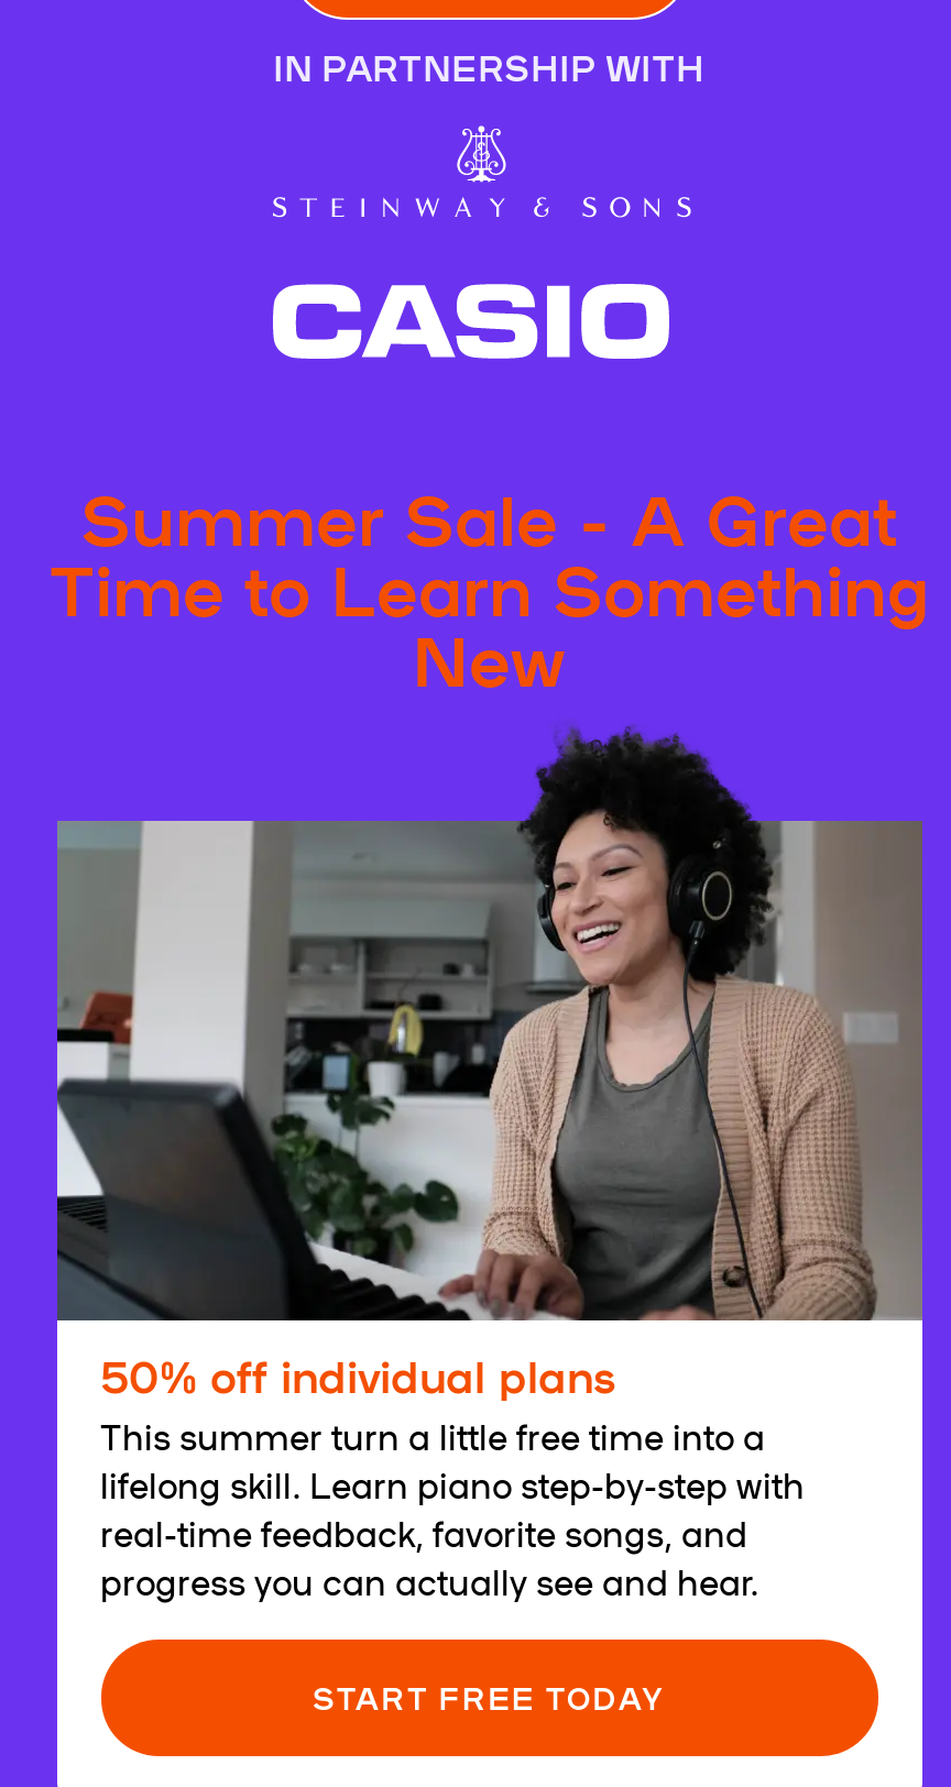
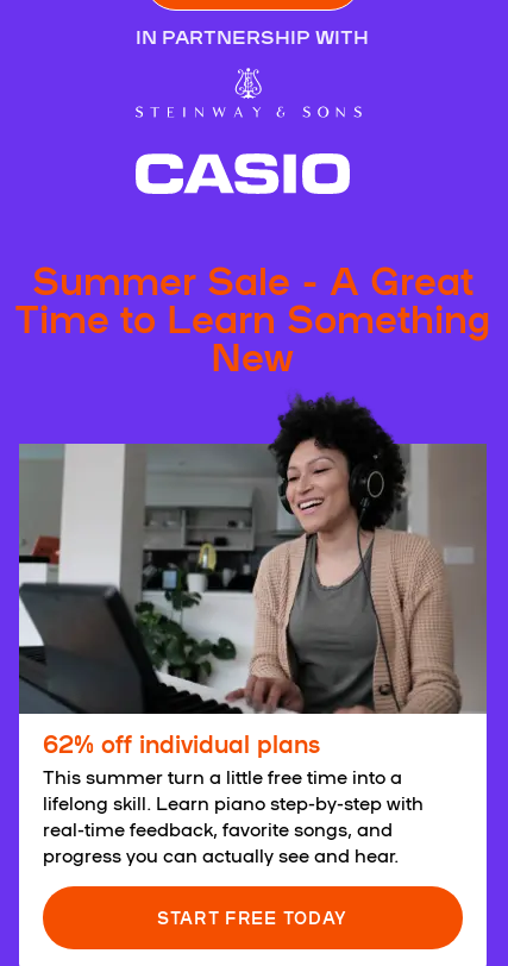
- 50% off individual plans
+ 62% off individual plans
